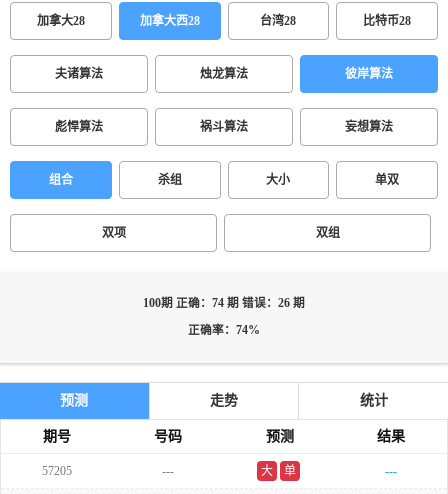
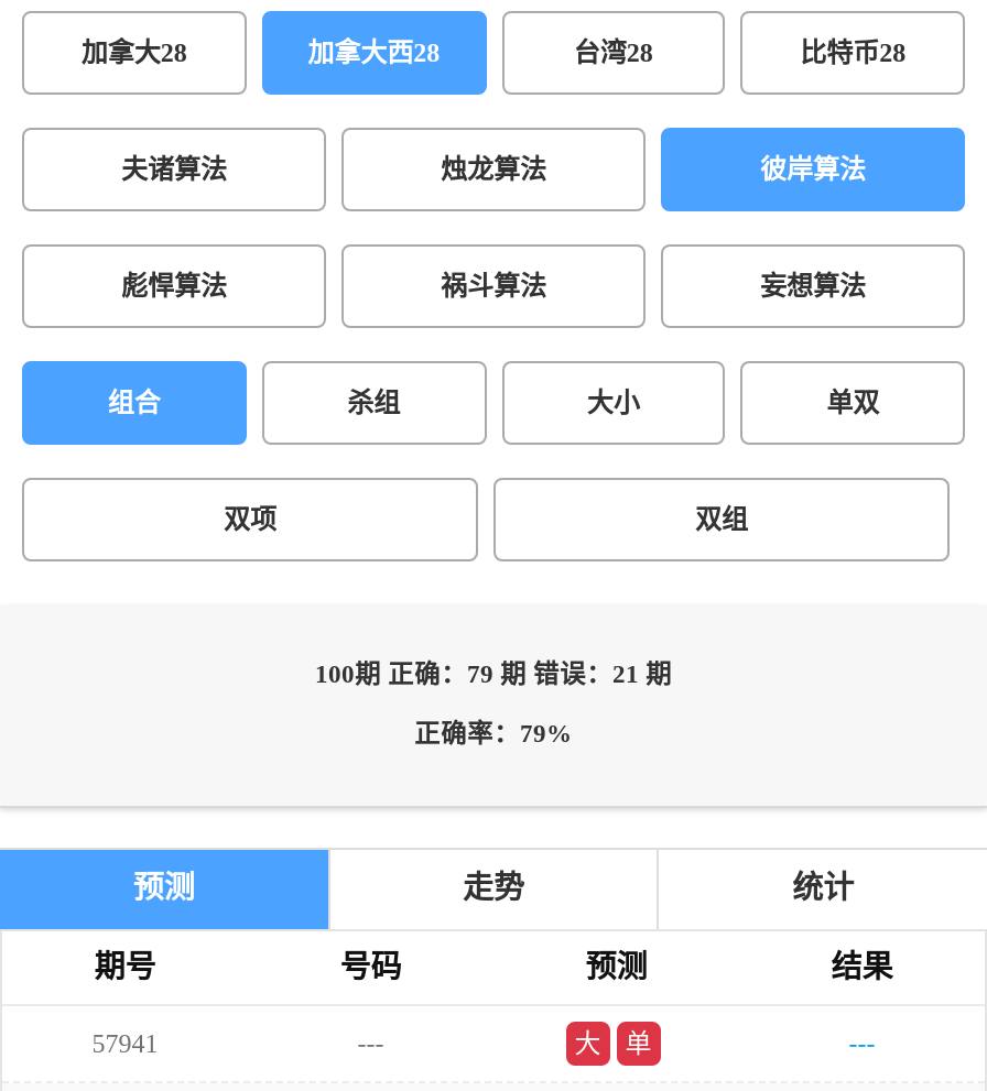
- 100期 正确：74 期 错误：26 期
+ 100期 正确：79 期 错误：21 期

- 正确率：74%
+ 正确率：79%

- 57205
+ 57941
